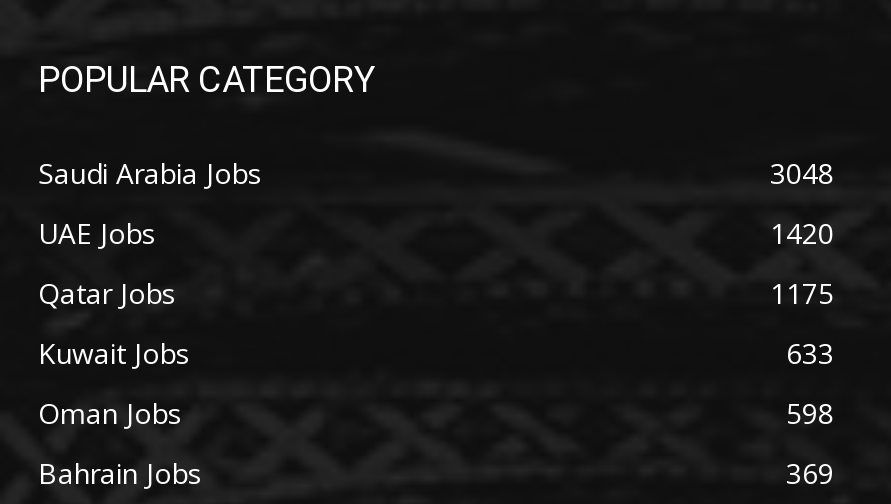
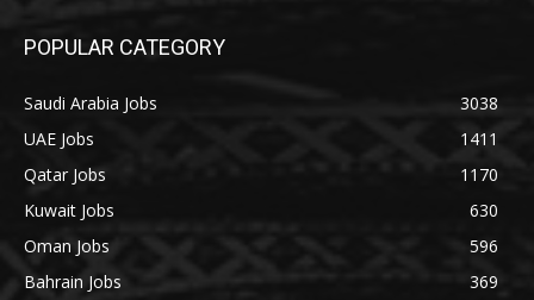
- 3048
+ 3038

- 1420
+ 1411

- 1175
+ 1170

- 633
+ 630

- 598
+ 596
